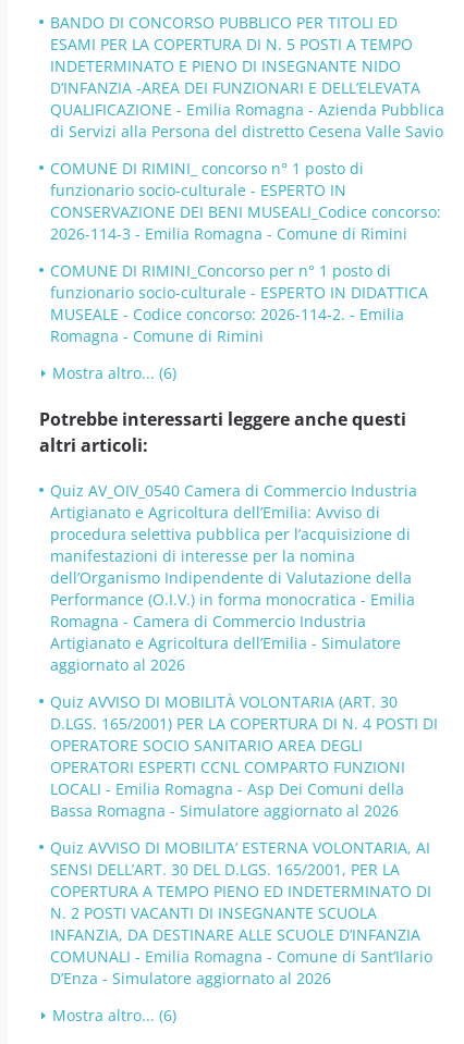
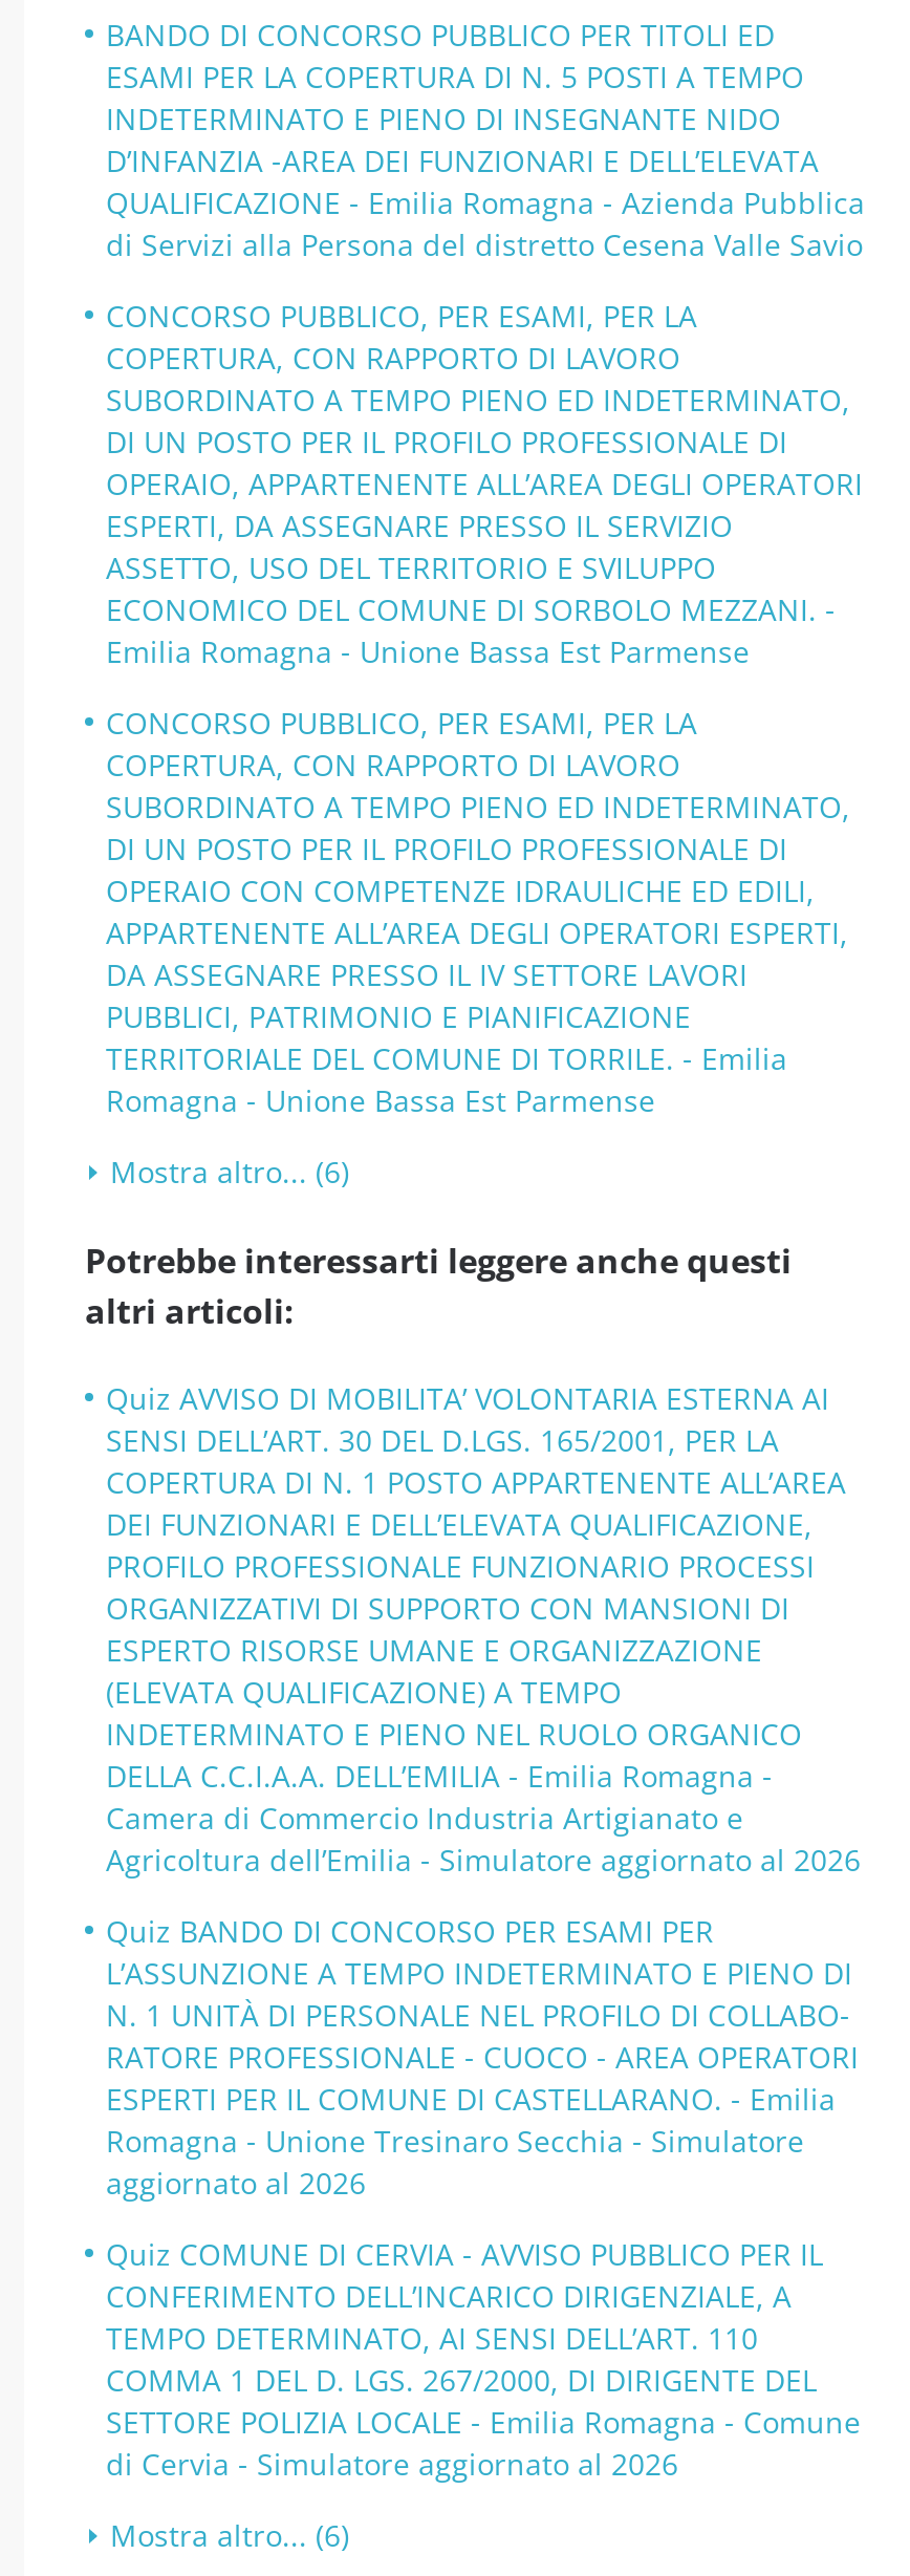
- COMUNE DI RIMINI_ concorso n° 1 posto di
- funzionario socio-culturale - ESPERTO IN
- CONSERVAZIONE DEI BENI MUSEALI_Codice concorso:
- 2026-114-3 - Emilia Romagna - Comune di Rimini
+ CONCORSO PUBBLICO, PER ESAMI, PER LA
+ COPERTURA, CON RAPPORTO DI LAVORO
+ SUBORDINATO A TEMPO PIENO ED INDETERMINATO,
+ DI UN POSTO PER IL PROFILO PROFESSIONALE DI
+ OPERAIO, APPARTENENTE ALL’AREA DEGLI OPERATORI
+ ESPERTI, DA ASSEGNARE PRESSO IL SERVIZIO
+ ASSETTO, USO DEL TERRITORIO E SVILUPPO
+ ECONOMICO DEL COMUNE DI SORBOLO MEZZANI. -
+ Emilia Romagna - Unione Bassa Est Parmense

- COMUNE DI RIMINI_Concorso per n° 1 posto di
- funzionario socio-culturale - ESPERTO IN DIDATTICA
- MUSEALE - Codice concorso: 2026-114-2. - Emilia
- Romagna - Comune di Rimini
+ CONCORSO PUBBLICO, PER ESAMI, PER LA
+ COPERTURA, CON RAPPORTO DI LAVORO
+ SUBORDINATO A TEMPO PIENO ED INDETERMINATO,
+ DI UN POSTO PER IL PROFILO PROFESSIONALE DI
+ OPERAIO CON COMPETENZE IDRAULICHE ED EDILI,
+ APPARTENENTE ALL’AREA DEGLI OPERATORI ESPERTI,
+ DA ASSEGNARE PRESSO IL IV SETTORE LAVORI
+ PUBBLICI, PATRIMONIO E PIANIFICAZIONE
+ TERRITORIALE DEL COMUNE DI TORRILE. - Emilia
+ Romagna - Unione Bassa Est Parmense

- Quiz AV_OIV_0540 Camera di Commercio Industria
- Artigianato e Agricoltura dell’Emilia: Avviso di
- procedura selettiva pubblica per l’acquisizione di
- manifestazioni di interesse per la nomina
- dell’Organismo Indipendente di Valutazione della
- Performance (O.I.V.) in forma monocratica - Emilia
- Romagna - Camera di Commercio Industria
- Artigianato e Agricoltura dell’Emilia - Simulatore
+ Quiz AVVISO DI MOBILITA’ VOLONTARIA ESTERNA AI
+ COPERTURA DI N. 1 POSTO APPARTENENTE ALL’AREA
+ DEI FUNZIONARI E DELL’ELEVATA QUALIFICAZIONE,
+ PROFILO PROFESSIONALE FUNZIONARIO PROCESSI
+ ORGANIZZATIVI DI SUPPORTO CON MANSIONI DI
+ ESPERTO RISORSE UMANE E ORGANIZZAZIONE
+ (ELEVATA QUALIFICAZIONE) A TEMPO
+ INDETERMINATO E PIENO NEL RUOLO ORGANICO
+ DELLA C.C.I.A.A. DELL’EMILIA - Emilia Romagna -
+ Camera di Commercio Industria Artigianato e
+ Agricoltura dell’Emilia - Simulatore aggiornato al 2026
+ Quiz BANDO DI CONCORSO PER ESAMI PER
+ L’ASSUNZIONE A TEMPO INDETERMINATO E PIENO DI
+ N. 1 UNITÀ DI PERSONALE NEL PROFILO DI COLLABO-
+ RATORE PROFESSIONALE - CUOCO - AREA OPERATORI
+ ESPERTI PER IL COMUNE DI CASTELLARANO. - Emilia
+ Romagna - Unione Tresinaro Secchia - Simulatore

moved down: aggiornato al 2026

- Quiz AVVISO DI MOBILITÀ VOLONTARIA (ART. 30
- D.LGS. 165/2001) PER LA COPERTURA DI N. 4 POSTI DI
- OPERATORE SOCIO SANITARIO AREA DEGLI
- OPERATORI ESPERTI CCNL COMPARTO FUNZIONI
- LOCALI - Emilia Romagna - Asp Dei Comuni della
- Bassa Romagna - Simulatore aggiornato al 2026
- Quiz AVVISO DI MOBILITA’ ESTERNA VOLONTARIA, AI
- COPERTURA A TEMPO PIENO ED INDETERMINATO DI
- N. 2 POSTI VACANTI DI INSEGNANTE SCUOLA
- INFANZIA, DA DESTINARE ALLE SCUOLE D’INFANZIA
- COMUNALI - Emilia Romagna - Comune di Sant’Ilario
- D’Enza - Simulatore aggiornato al 2026
+ Quiz COMUNE DI CERVIA - AVVISO PUBBLICO PER IL
+ CONFERIMENTO DELL’INCARICO DIRIGENZIALE, A
+ TEMPO DETERMINATO, AI SENSI DELL’ART. 110
+ COMMA 1 DEL D. LGS. 267/2000, DI DIRIGENTE DEL
+ SETTORE POLIZIA LOCALE - Emilia Romagna - Comune
+ di Cervia - Simulatore aggiornato al 2026

moved up: SENSI DELL’ART. 30 DEL D.LGS. 165/2001, PER LA
